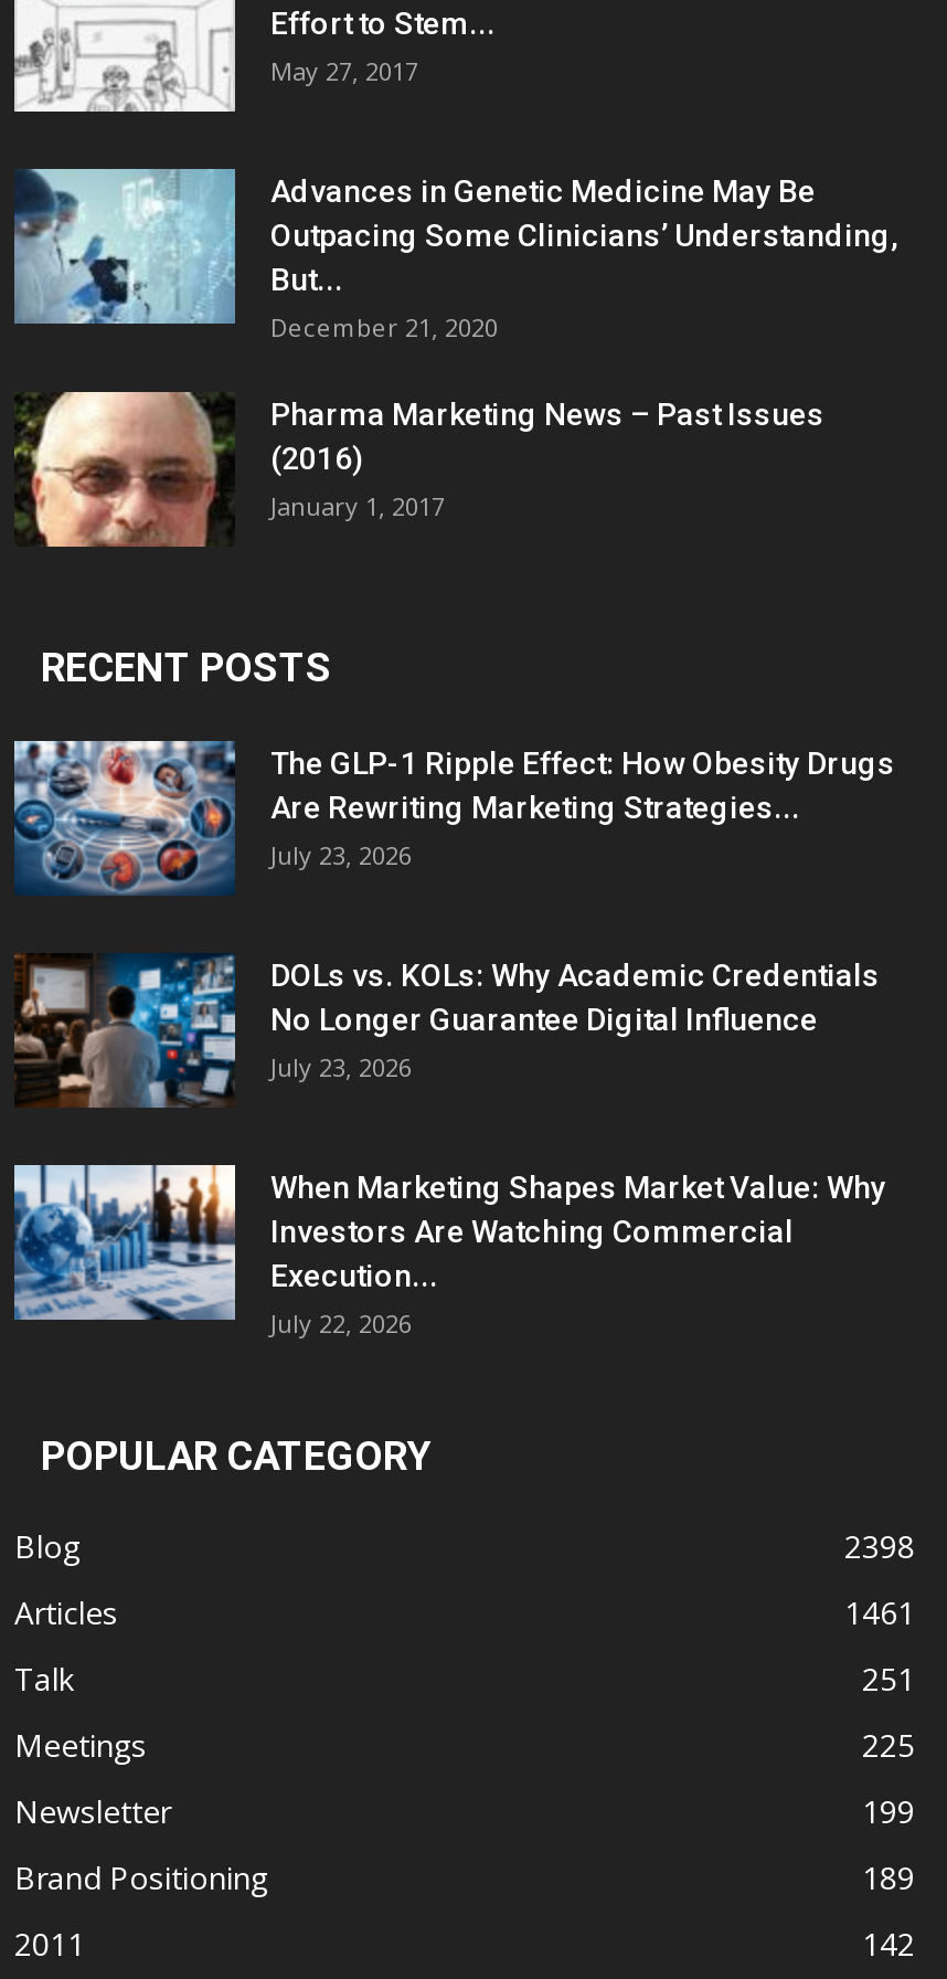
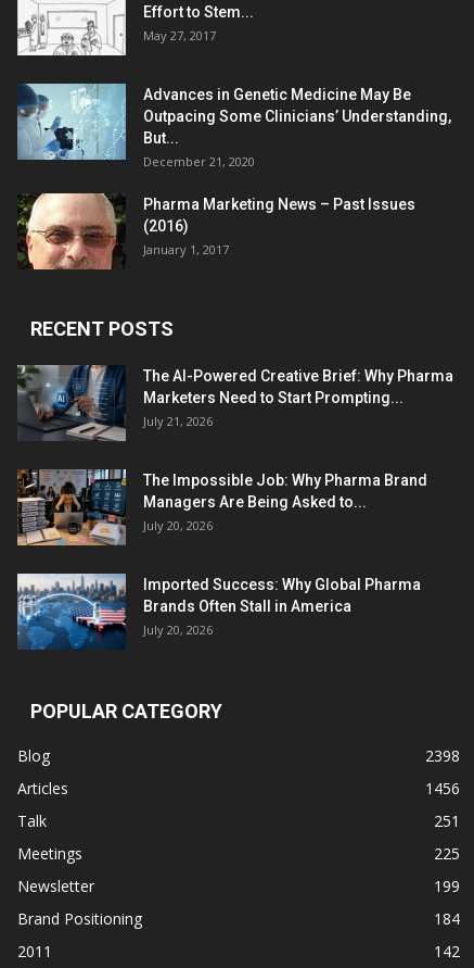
- [image]
- The GLP-1 Ripple Effect: How Obesity Drugs
- Are Rewriting Marketing Strategies...
- July 23, 2026
+ [image]
+ The AI-Powered Creative Brief: Why Pharma
+ Marketers Need to Start Prompting...
+ July 21, 2026

- [image]
- DOLs vs. KOLs: Why Academic Credentials
- No Longer Guarantee Digital Influence
- July 23, 2026
+ [image]
+ The Impossible Job: Why Pharma Brand
+ Managers Are Being Asked to...
+ July 20, 2026

- [image]
- When Marketing Shapes Market Value: Why
- Investors Are Watching Commercial
- Execution...
- July 22, 2026
+ [image]
+ Imported Success: Why Global Pharma
+ Brands Often Stall in America
+ July 20, 2026

- 1461
+ 1456

- 189
+ 184
